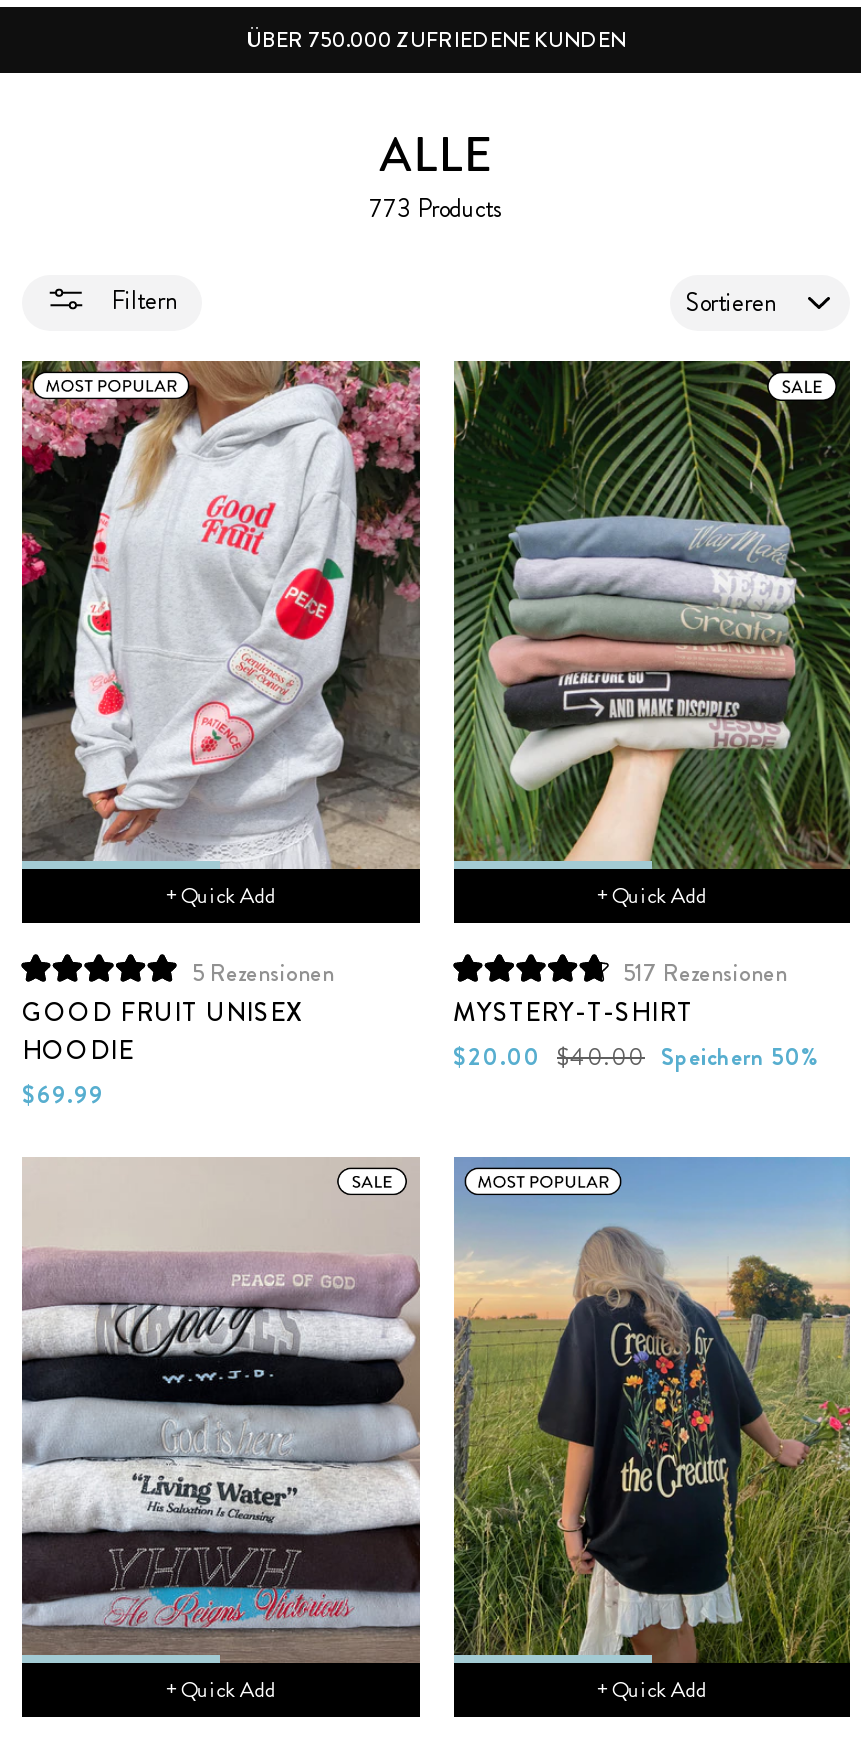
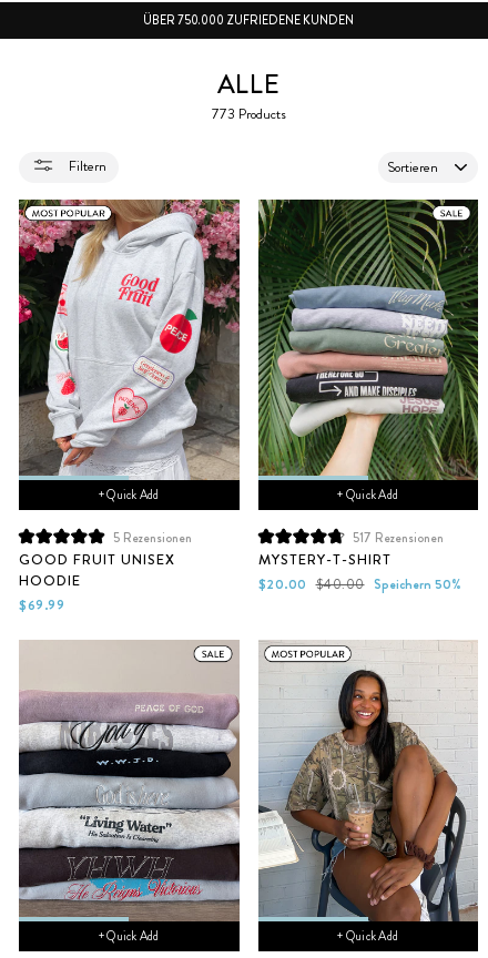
- [image]
+ [image]
